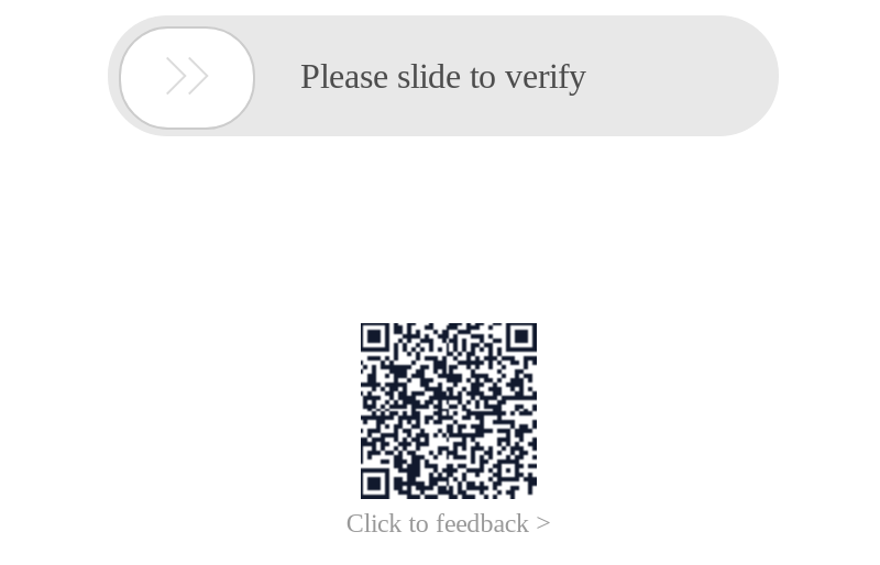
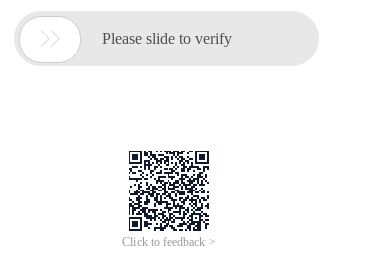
- [image]
+ [image]
